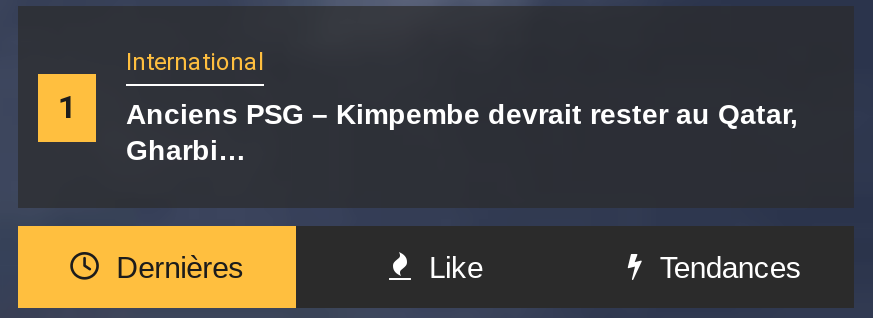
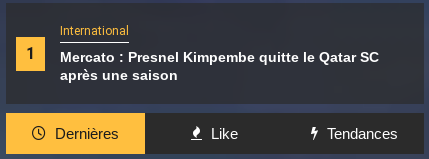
- Anciens PSG – Kimpembe devrait rester au Qatar,
- Gharbi…
+ Mercato : Presnel Kimpembe quitte le Qatar SC
+ après une saison
